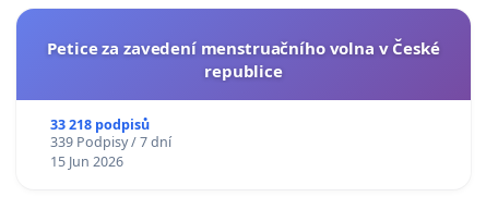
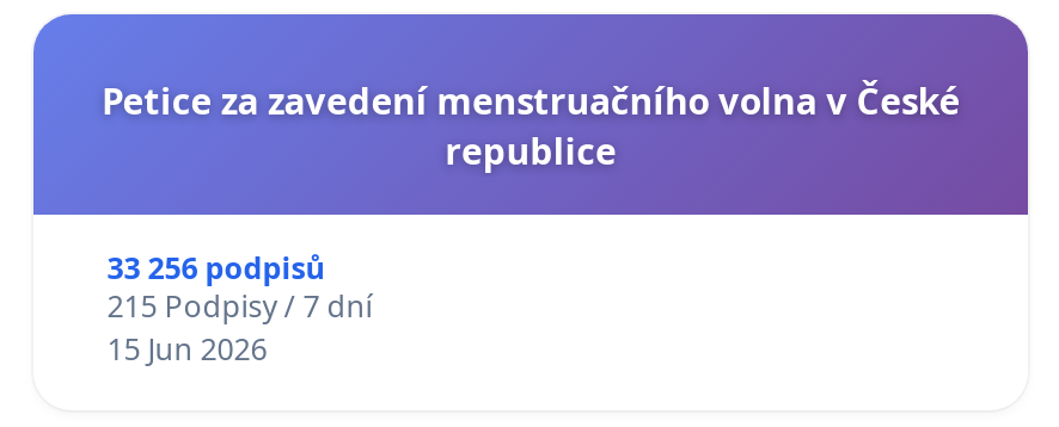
- 33 218 podpisů
+ 33 256 podpisů

- 339 Podpisy / 7 dní
+ 215 Podpisy / 7 dní
